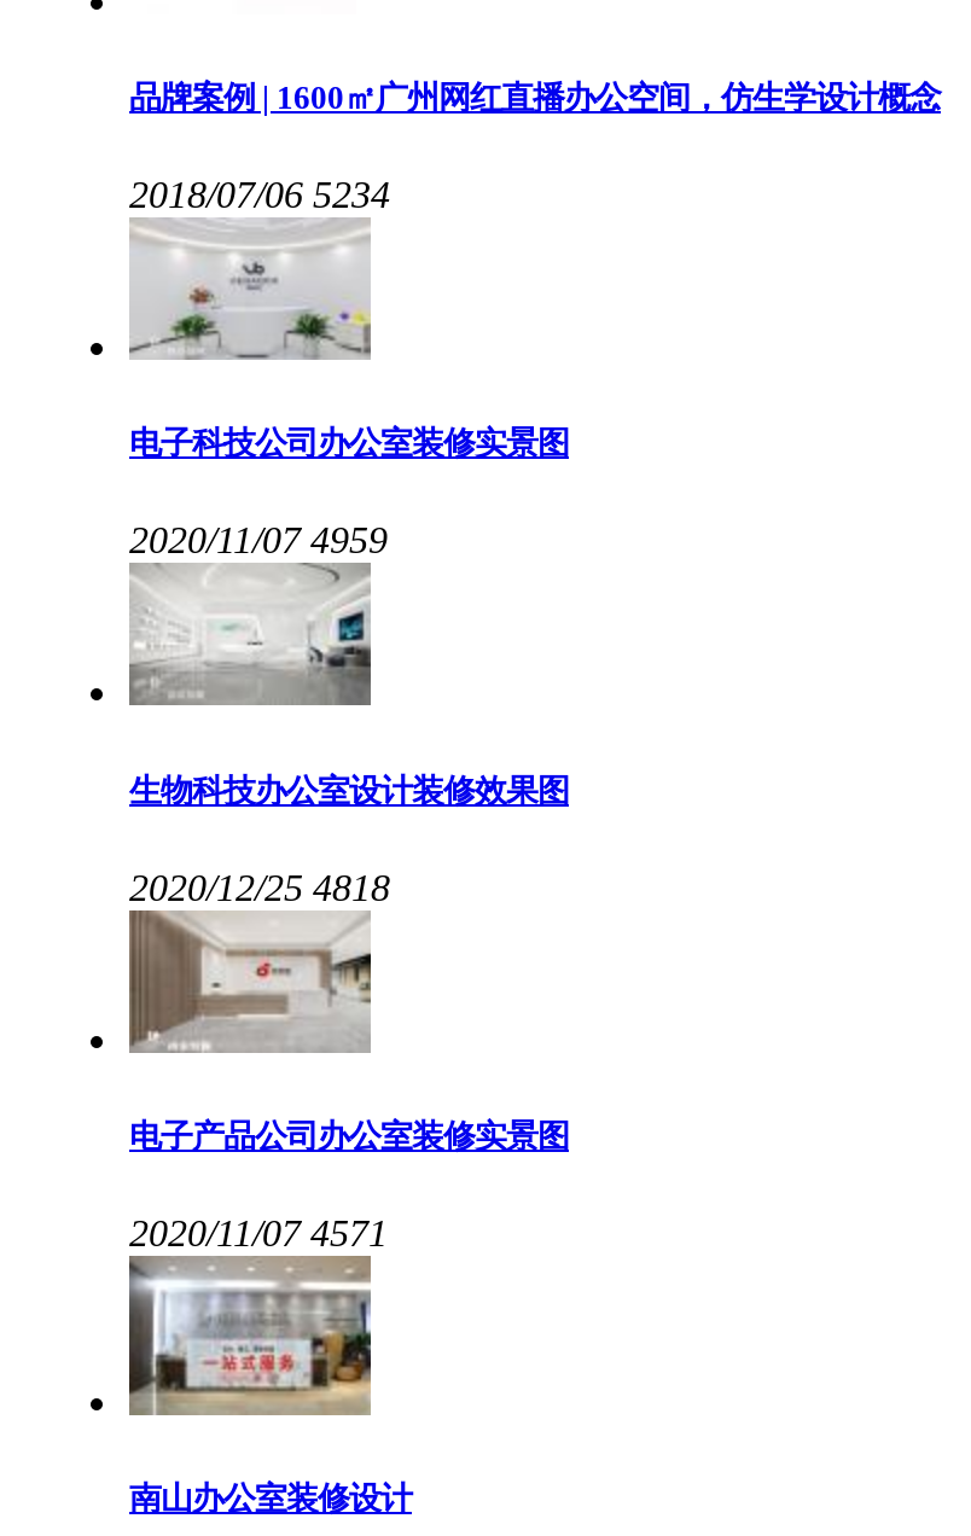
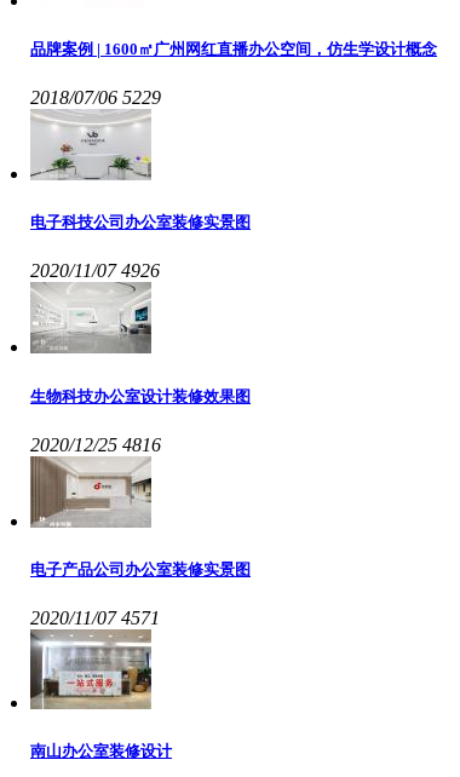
- 2018/07/06 5234
+ 2018/07/06 5229

- 2020/11/07 4959
+ 2020/11/07 4926

- 2020/12/25 4818
+ 2020/12/25 4816
